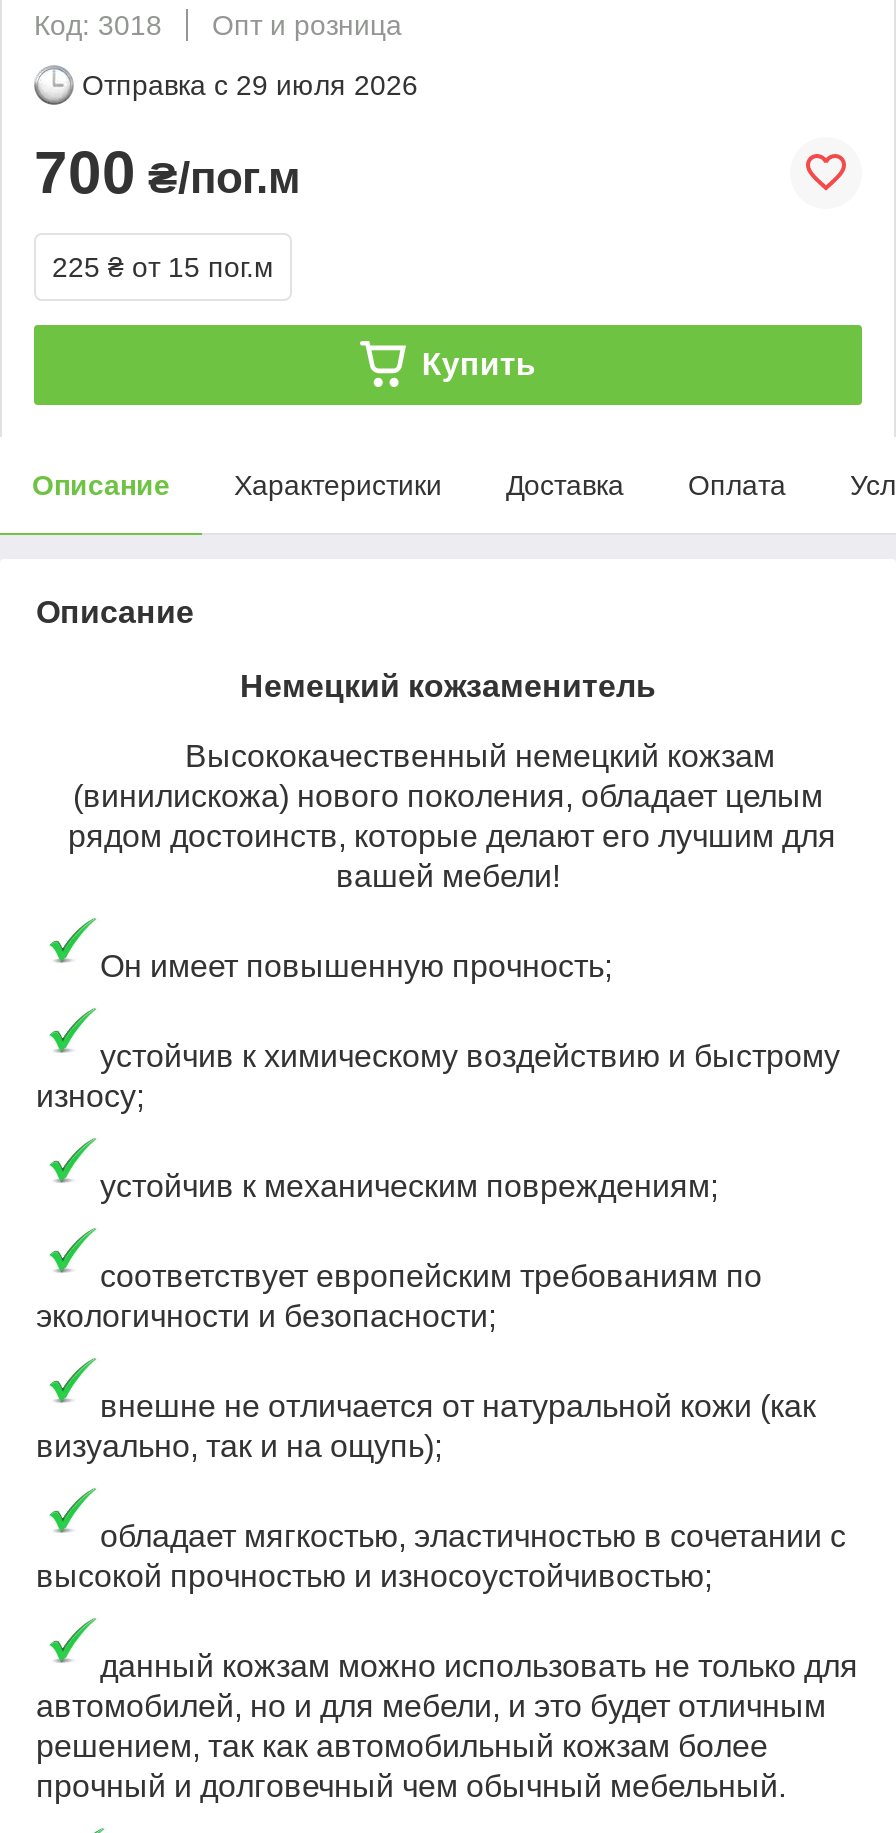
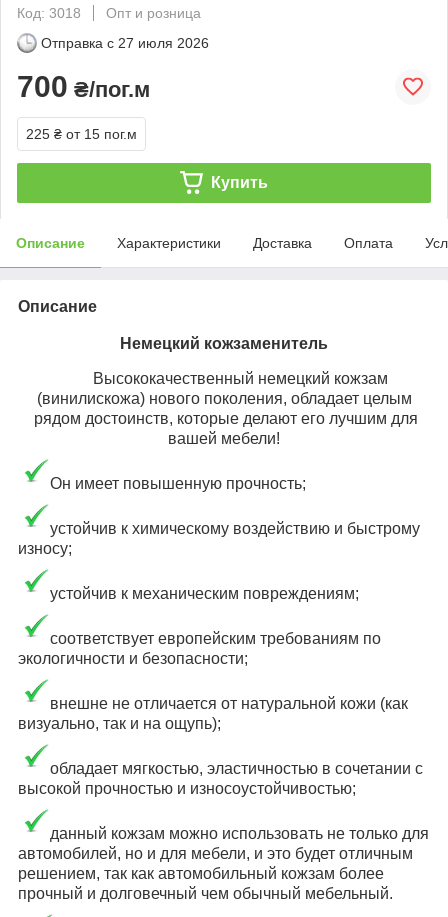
- Отправка с 29 июля 2026
+ Отправка с 27 июля 2026
